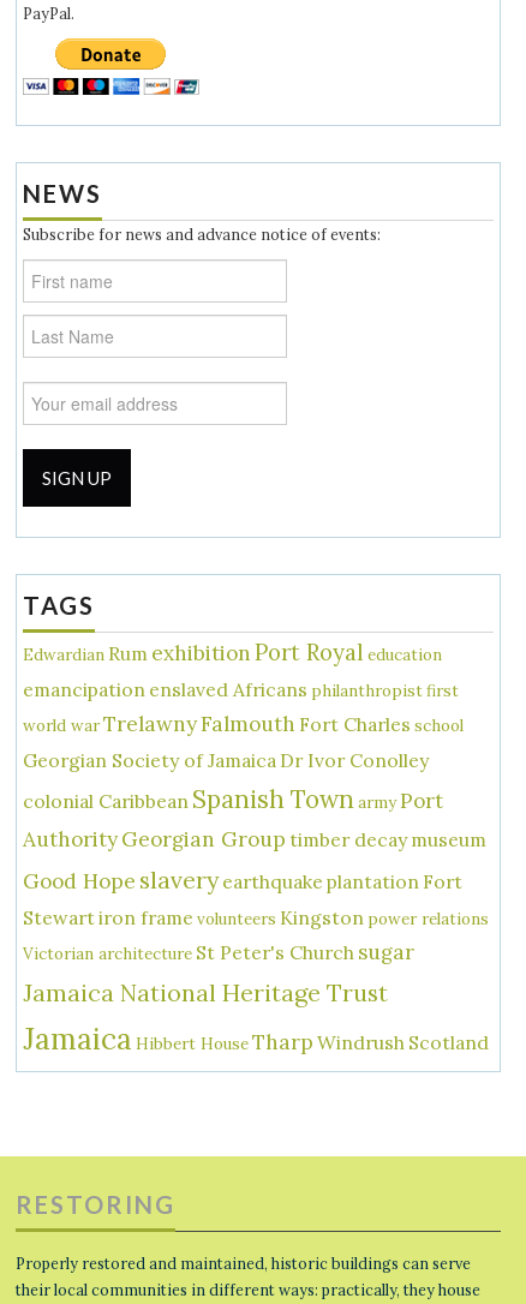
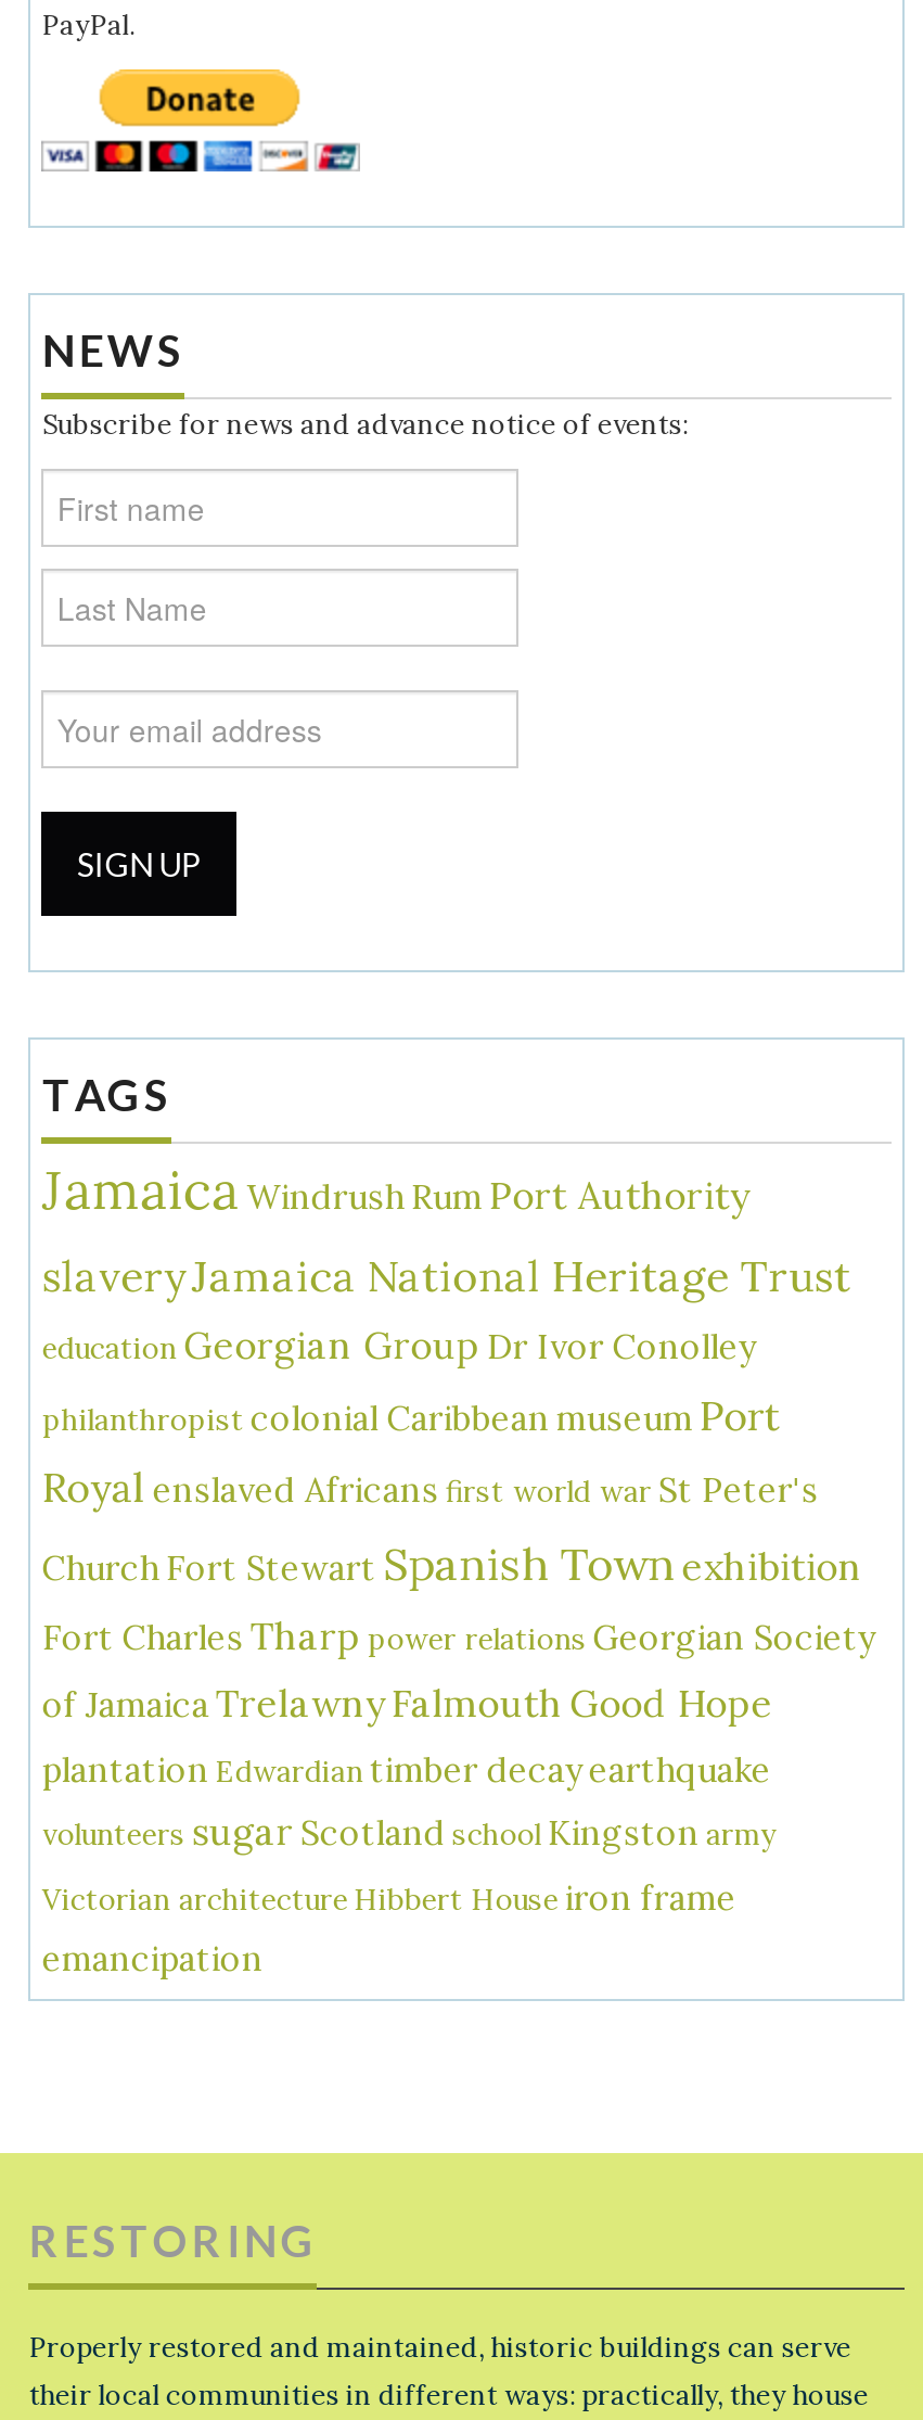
- Edwardian Rum exhibition Port Royal education
- emancipation enslaved Africans philanthropist first
- world war Trelawny Falmouth Fort Charles school
- Georgian Society of Jamaica Dr Ivor Conolley
- colonial Caribbean Spanish Town army Port
- Authority Georgian Group timber decay museum
- Good Hope slavery earthquake plantation Fort
- Stewart iron frame volunteers Kingston power relations
- Victorian architecture St Peter's Church sugar
- Jamaica National Heritage Trust
- Jamaica Hibbert House Tharp Windrush Scotland
+ Jamaica Windrush Rum Port Authority
+ slavery Jamaica National Heritage Trust
+ education Georgian Group Dr Ivor Conolley
+ philanthropist colonial Caribbean museum Port
+ Royal enslaved Africans first world war St Peter's
+ Church Fort Stewart Spanish Town exhibition
+ Fort Charles Tharp power relations Georgian Society
+ of Jamaica Trelawny Falmouth Good Hope
+ plantation Edwardian timber decay earthquake
+ volunteers sugar Scotland school Kingston army
+ Victorian architecture Hibbert House iron frame
+ emancipation
